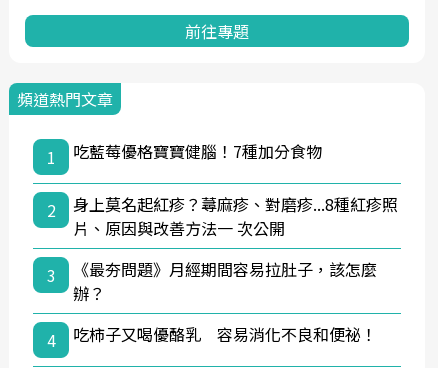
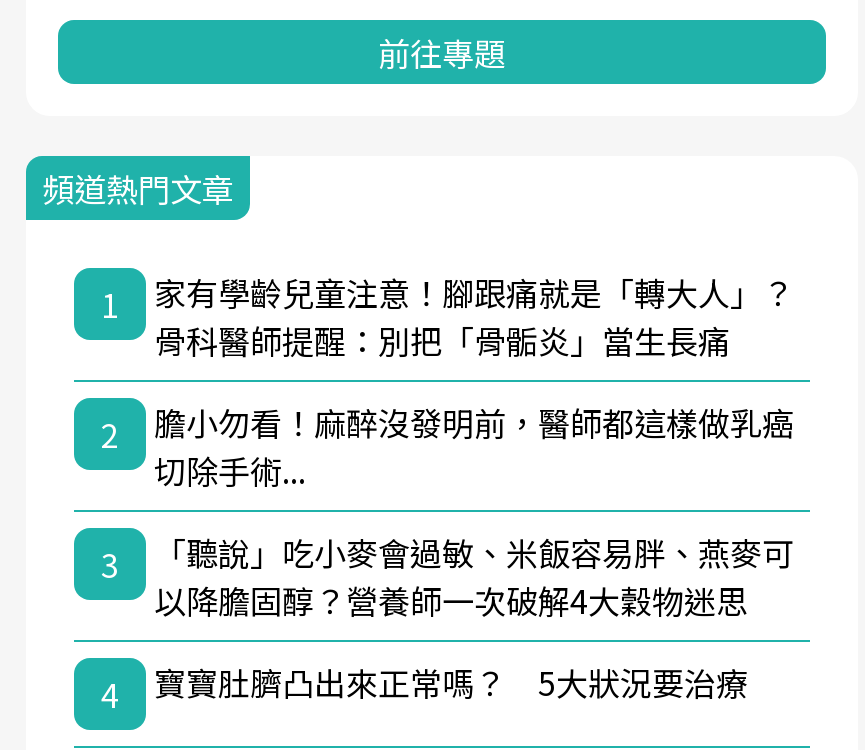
- 吃藍莓優格寶寶健腦！7種加分食物
+ 家有學齡兒童注意！腳跟痛就是「轉大人」？
+ 骨科醫師提醒：別把「骨骺炎」當生長痛

- 身上莫名起紅疹？蕁麻疹、對磨疹...8種紅疹照
- 片、原因與改善方法一 次公開
+ 膽小勿看！麻醉沒發明前，醫師都這樣做乳癌
+ 切除手術...

- 《最夯問題》月經期間容易拉肚子，該怎麼
- 辦？
+ 「聽說」吃小麥會過敏、米飯容易胖、燕麥可
+ 以降膽固醇？營養師一次破解4大穀物迷思

- 吃柿子又喝優酪乳 容易消化不良和便祕！
+ 寶寶肚臍凸出來正常嗎？ 5大狀況要治療
